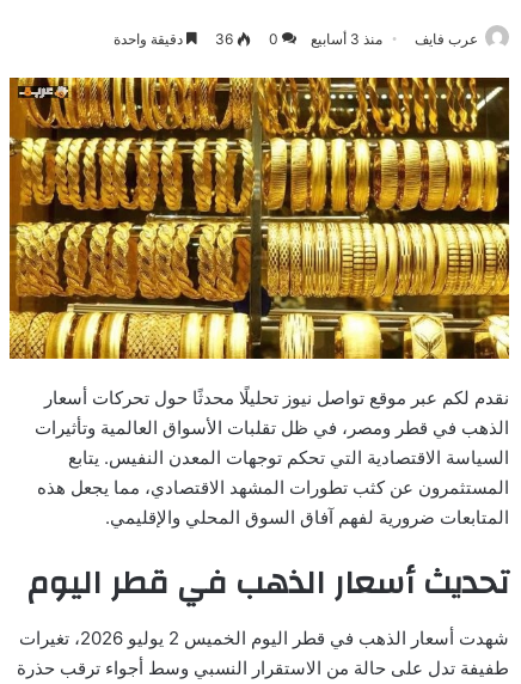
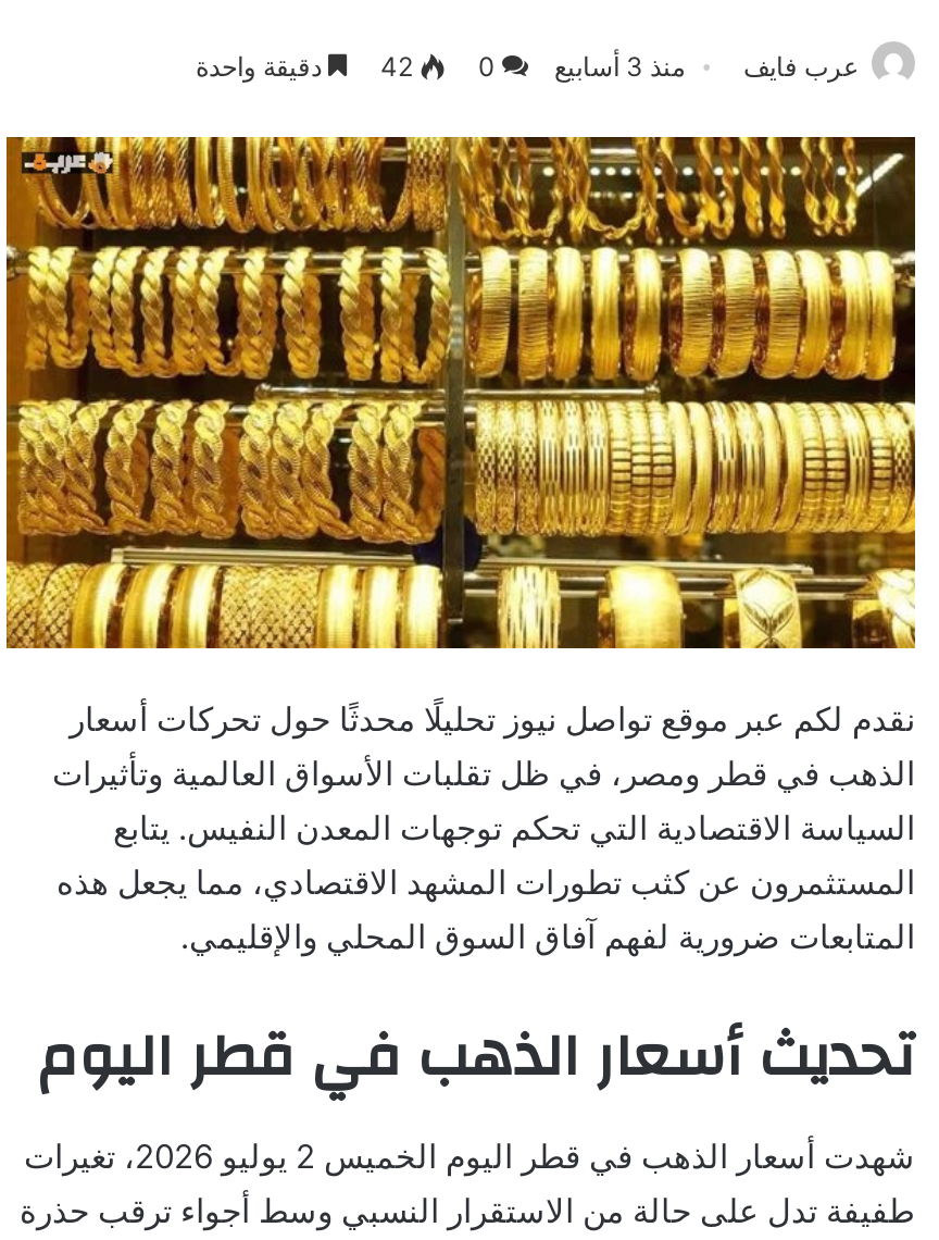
- 0 36 دقيقة واحدة
+ 0 42 دقيقة واحدة
